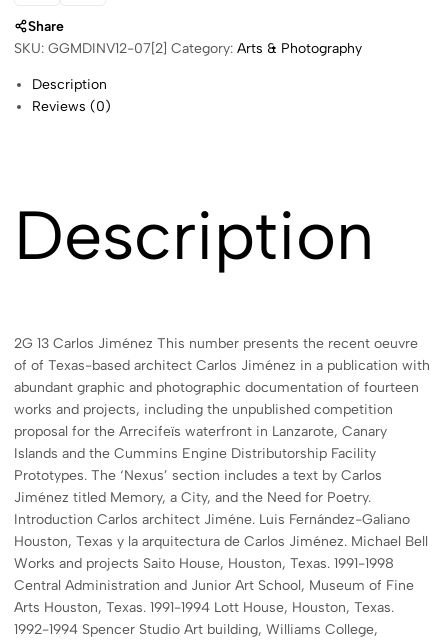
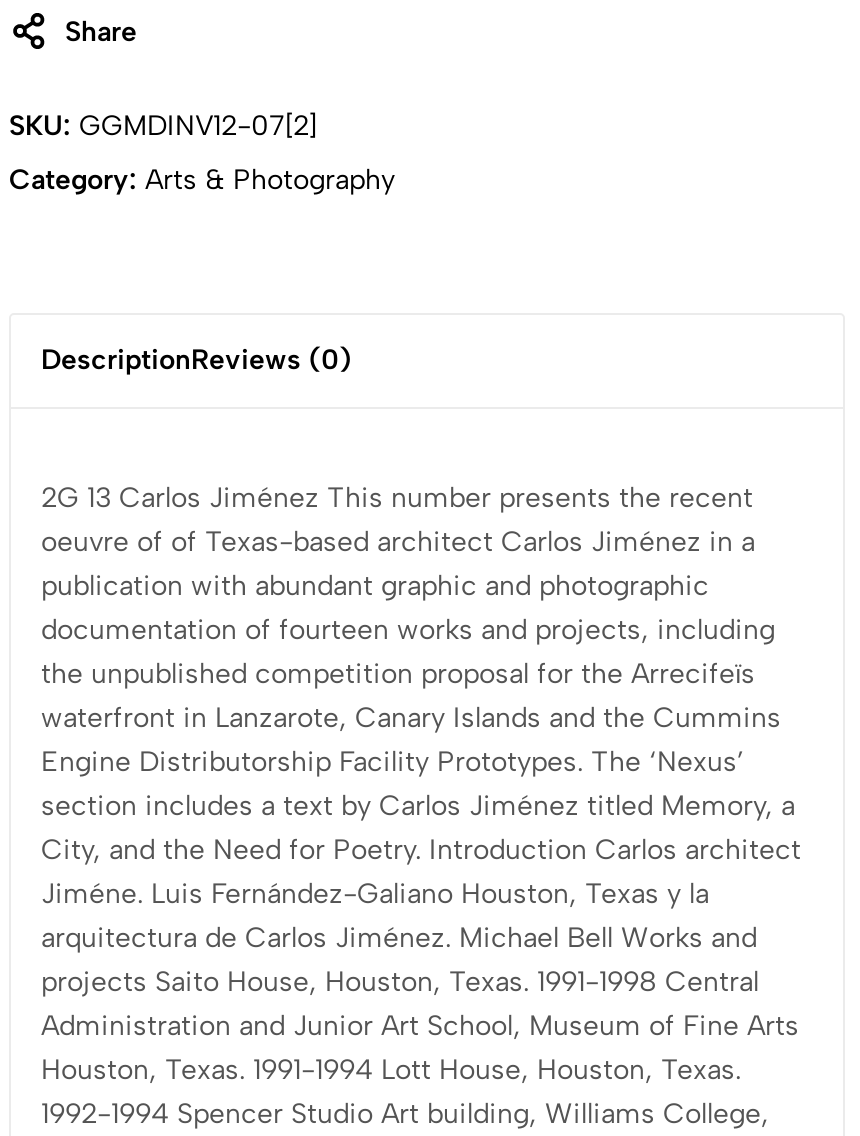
- SKU: GGMDINV12-07[2] Category: Arts & Photography
+ SKU: GGMDINV12-07[2]

- Description
- Reviews (0)
+ Category: Arts & Photography

- Description
+ DescriptionReviews (0)
